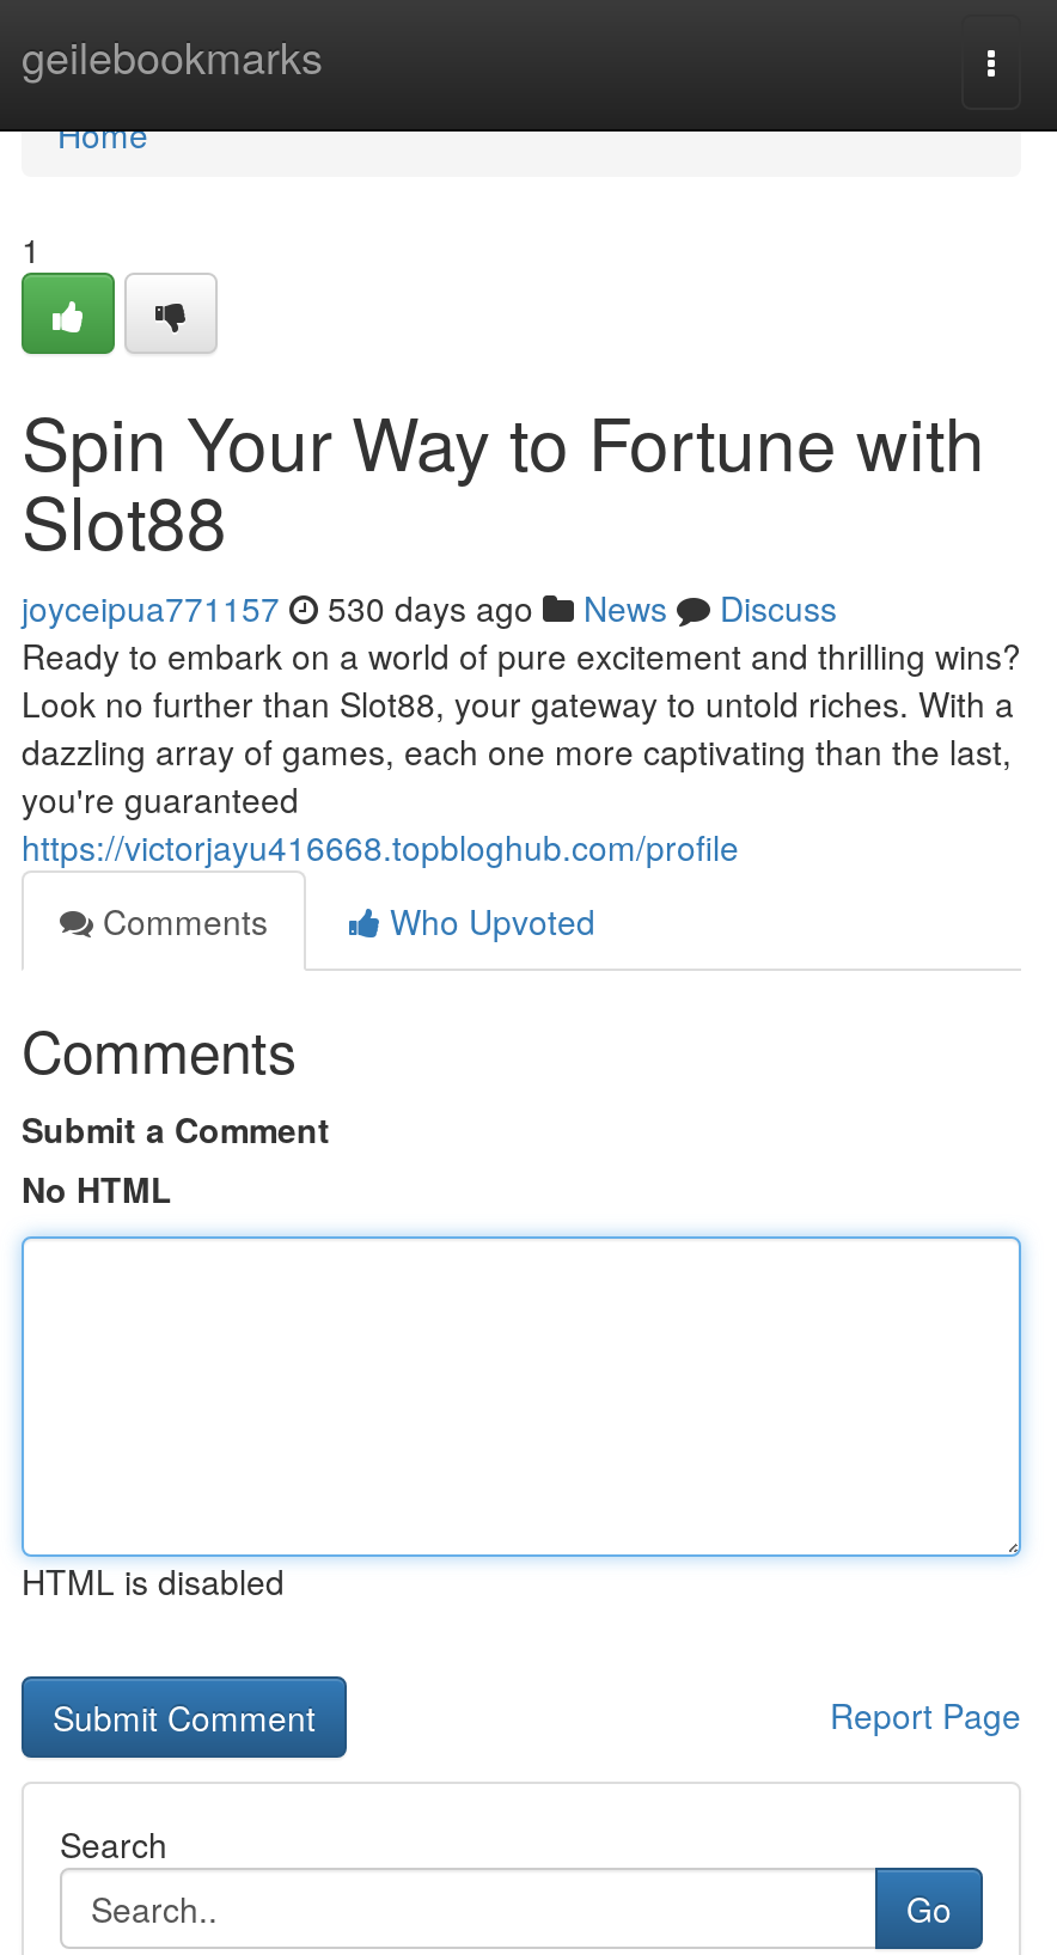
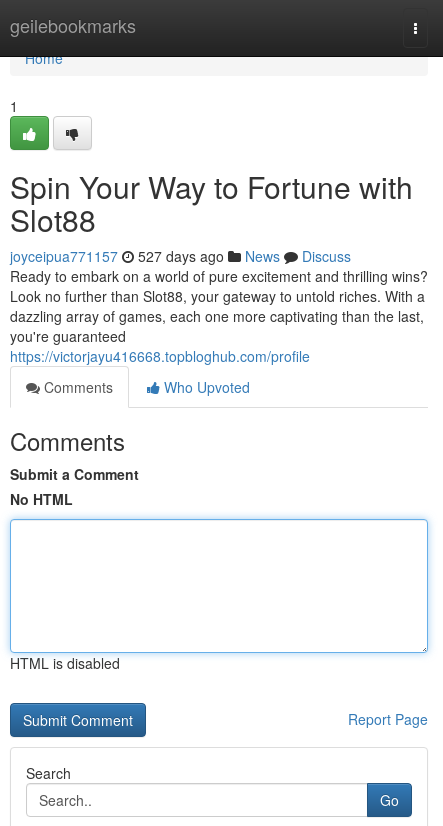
- joyceipua771157 530 days ago News Discuss
+ joyceipua771157 527 days ago News Discuss
